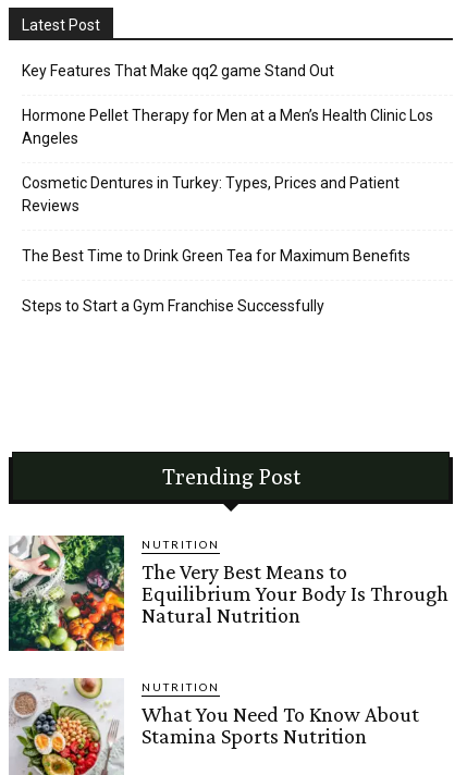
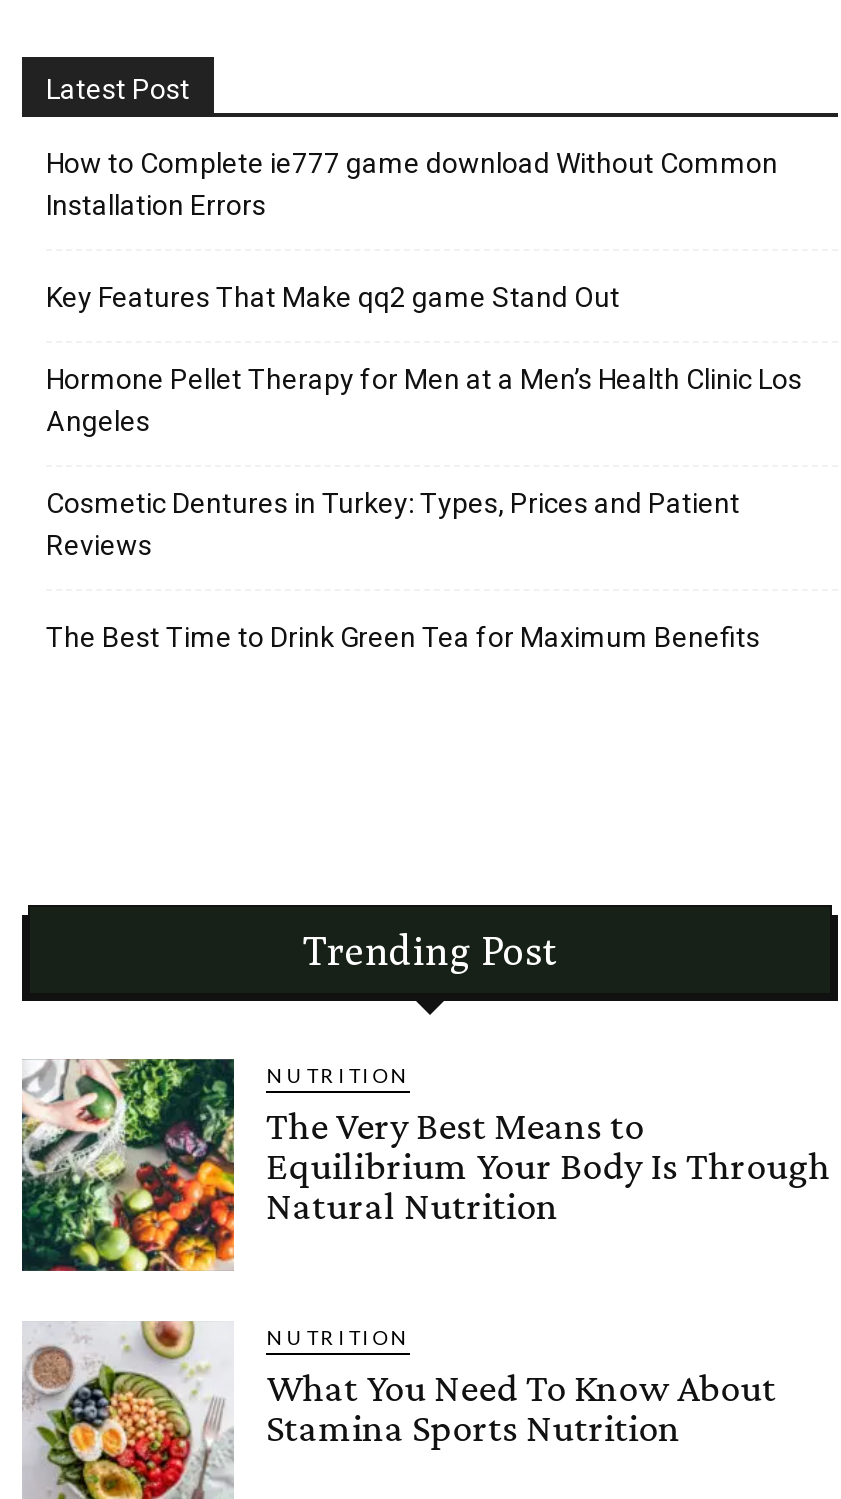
+ How to Complete ie777 game download Without Common
+ Installation Errors

moved down: Key Features That Make qq2 game Stand Out | Hormone Pellet Therapy for Men at a Men’s Health Clinic Los | Angeles | Cosmetic Dentures in Turkey: Types, Prices and Patient | Reviews | The Best Time to Drink Green Tea for Maximum Benefits

- Steps to Start a Gym Franchise Successfully
